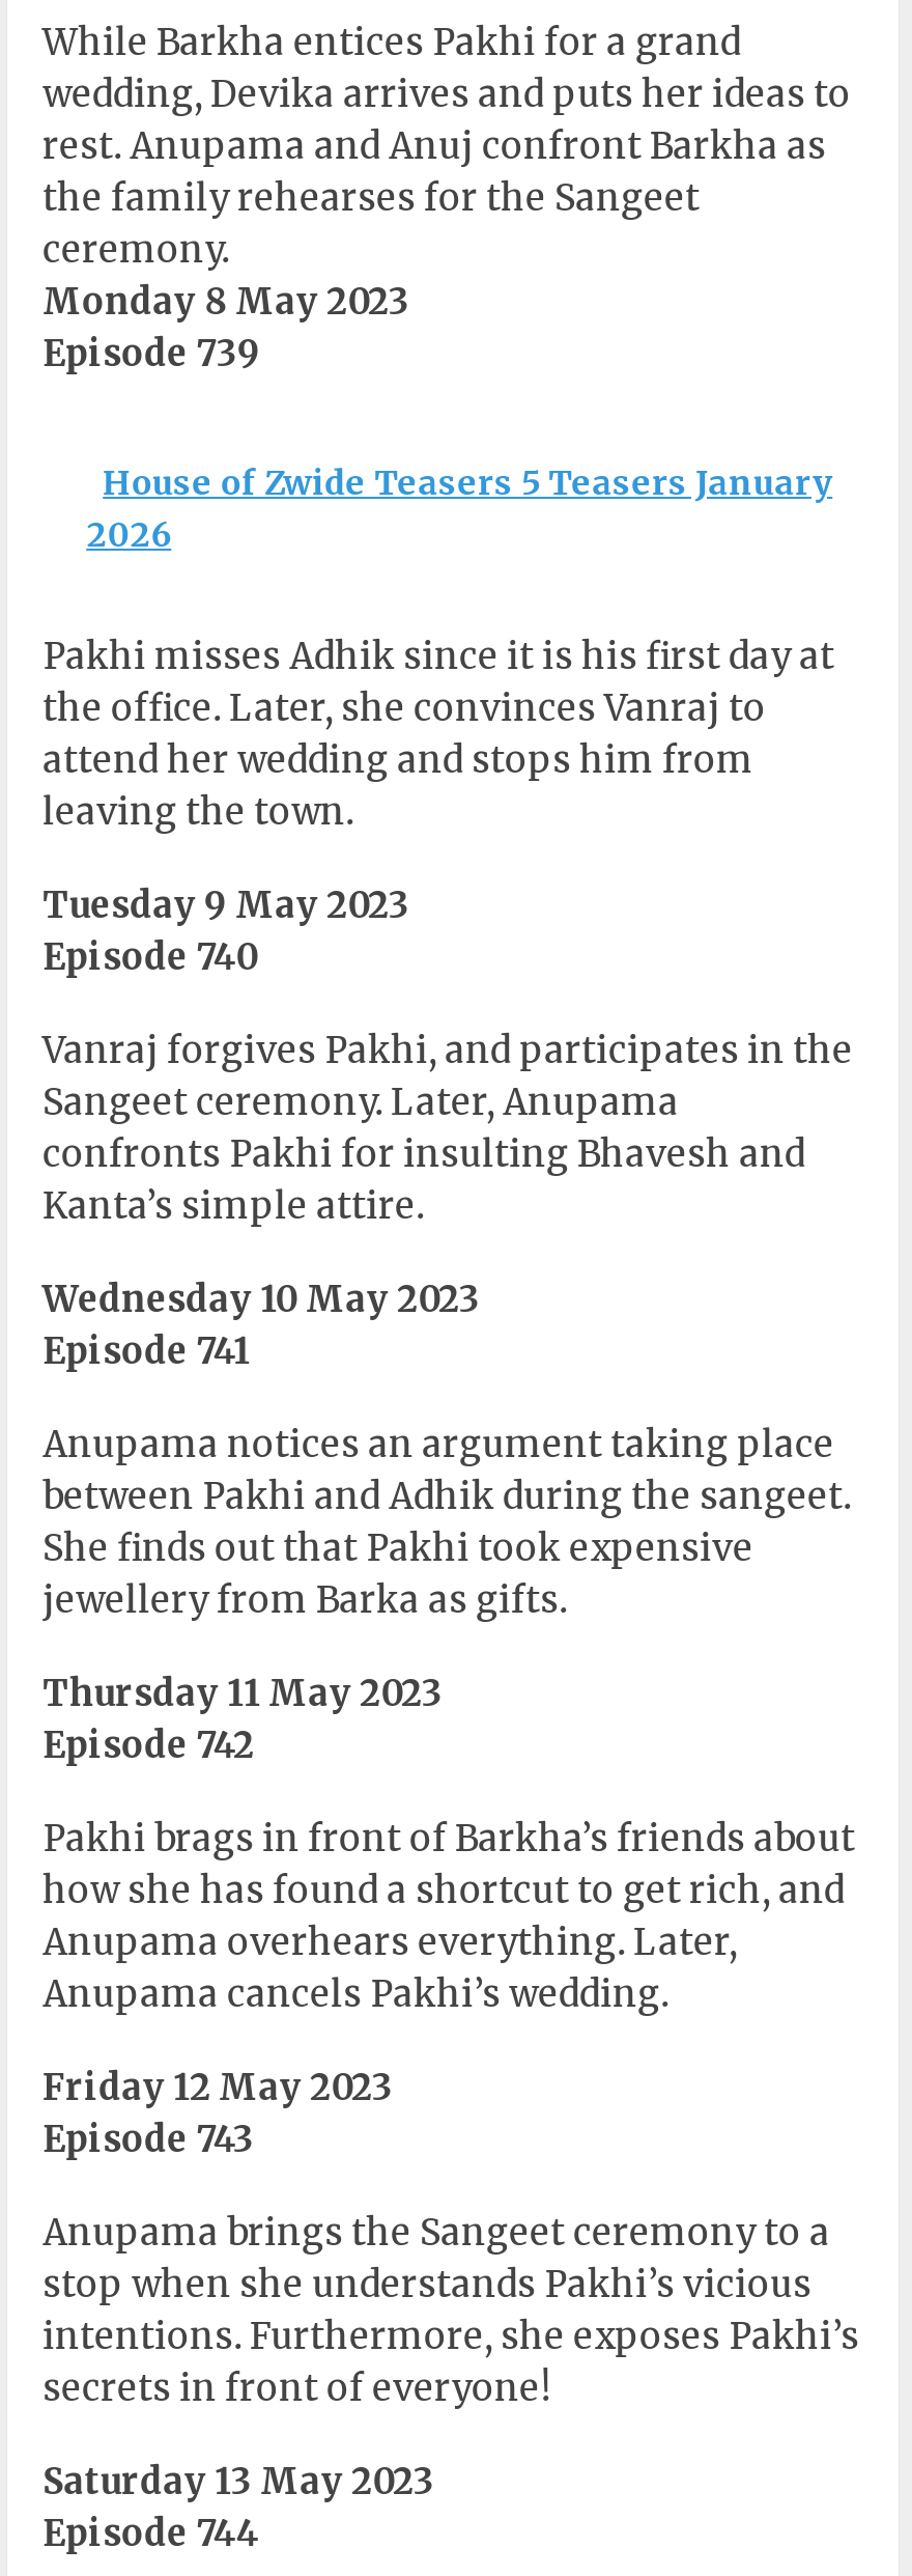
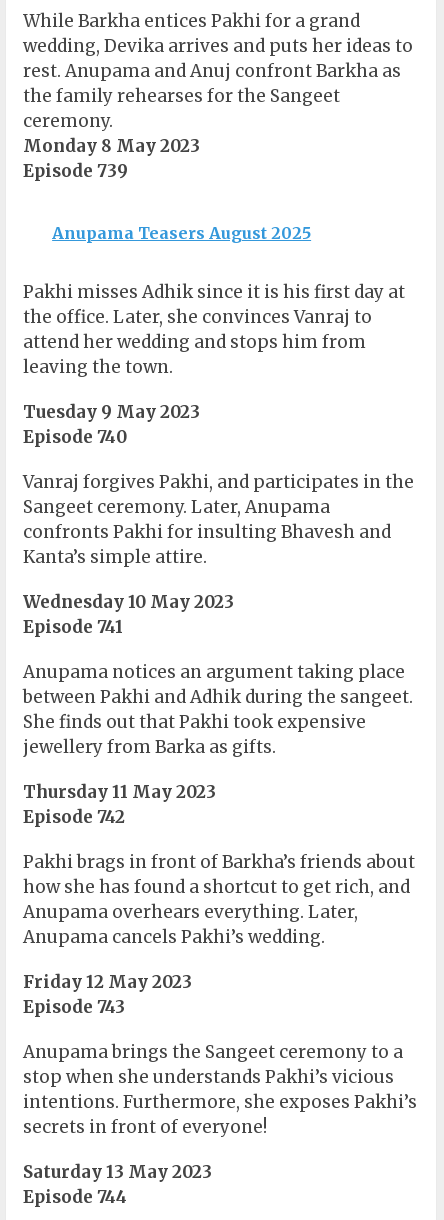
- House of Zwide Teasers 5 Teasers January
- 2026
+ Anupama Teasers August 2025
